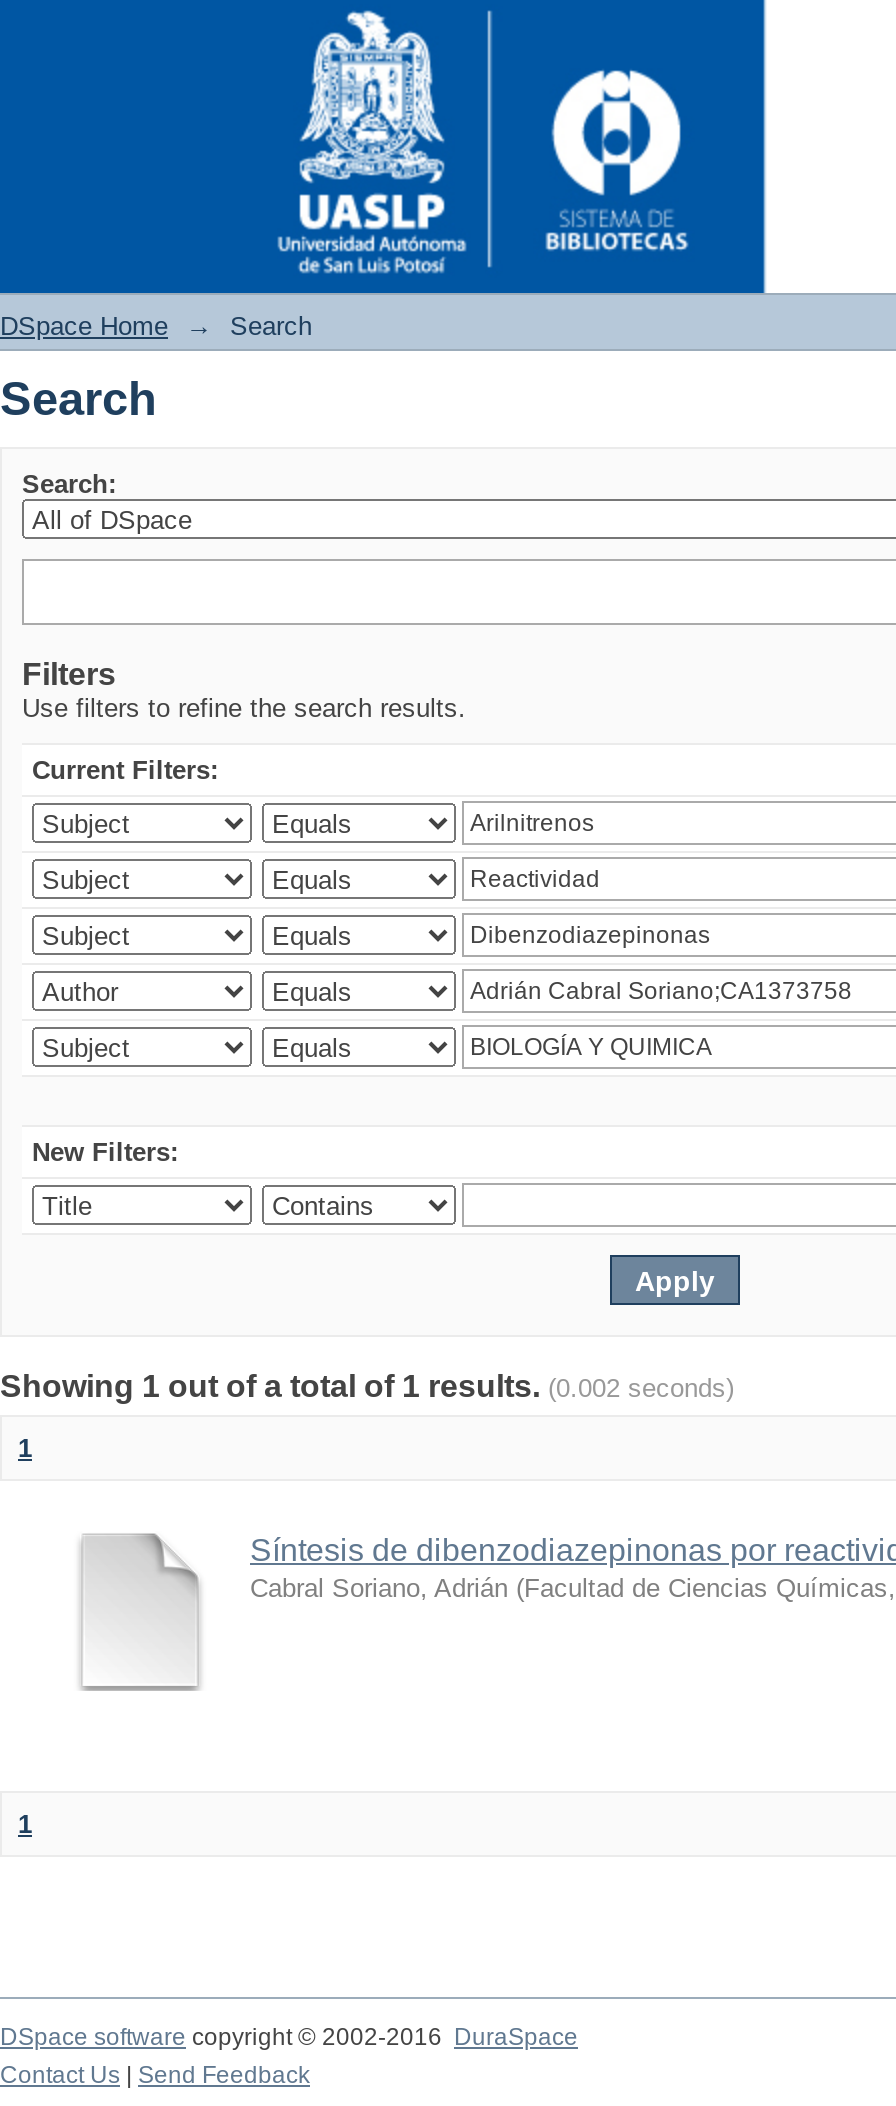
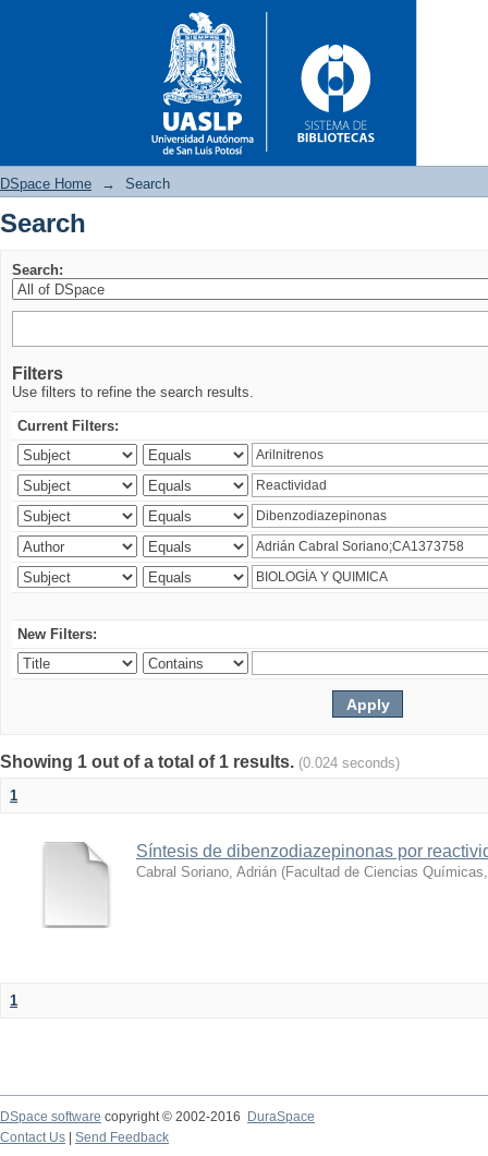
- Showing 1 out of a total of 1 results. (0.002 seconds)
+ Showing 1 out of a total of 1 results. (0.024 seconds)
